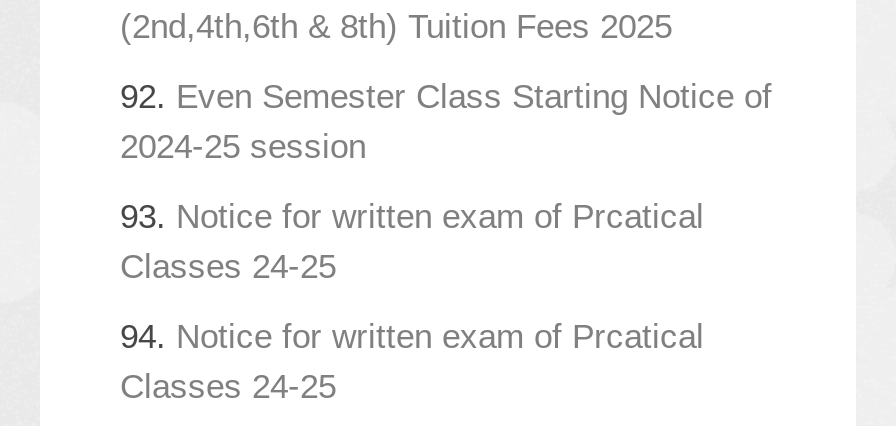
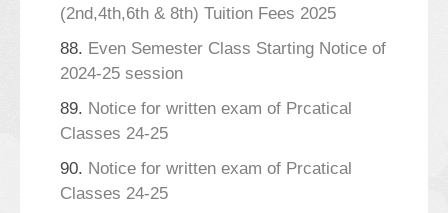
- 92. Even Semester Class Starting Notice of
+ 88. Even Semester Class Starting Notice of

- 93. Notice for written exam of Prcatical
+ 89. Notice for written exam of Prcatical

- 94. Notice for written exam of Prcatical
+ 90. Notice for written exam of Prcatical
